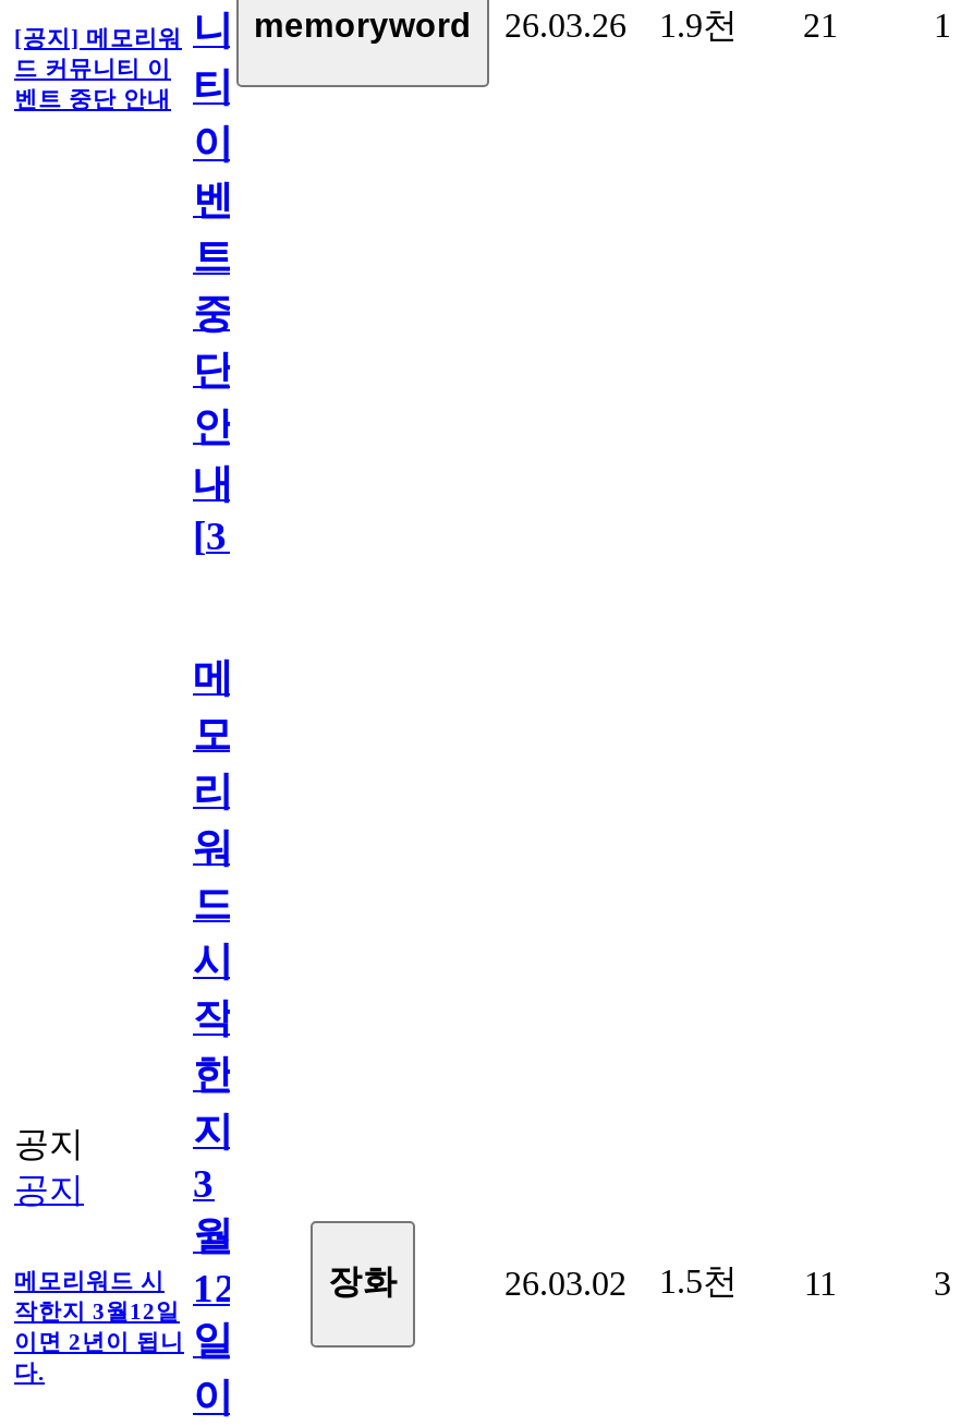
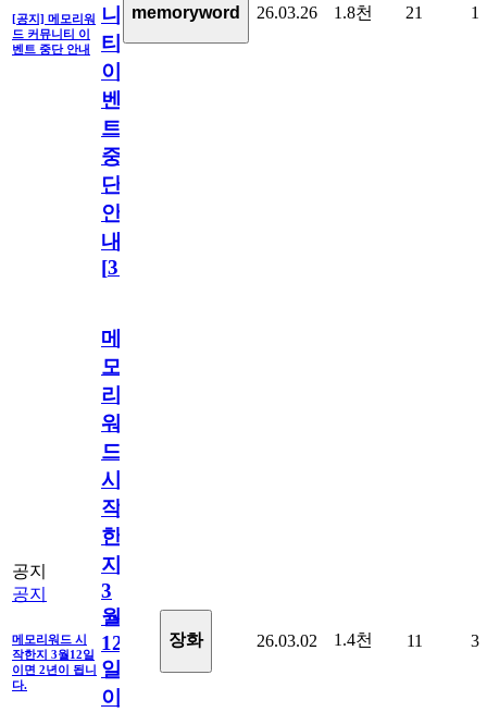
- 1.9천
+ 1.8천

- 26.03.02 1.5천 11
+ 26.03.02 1.4천 11
